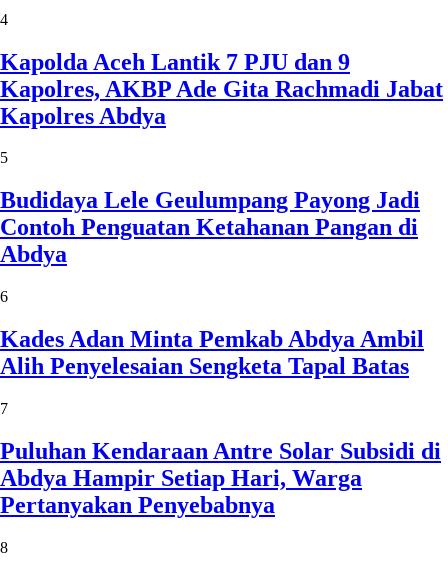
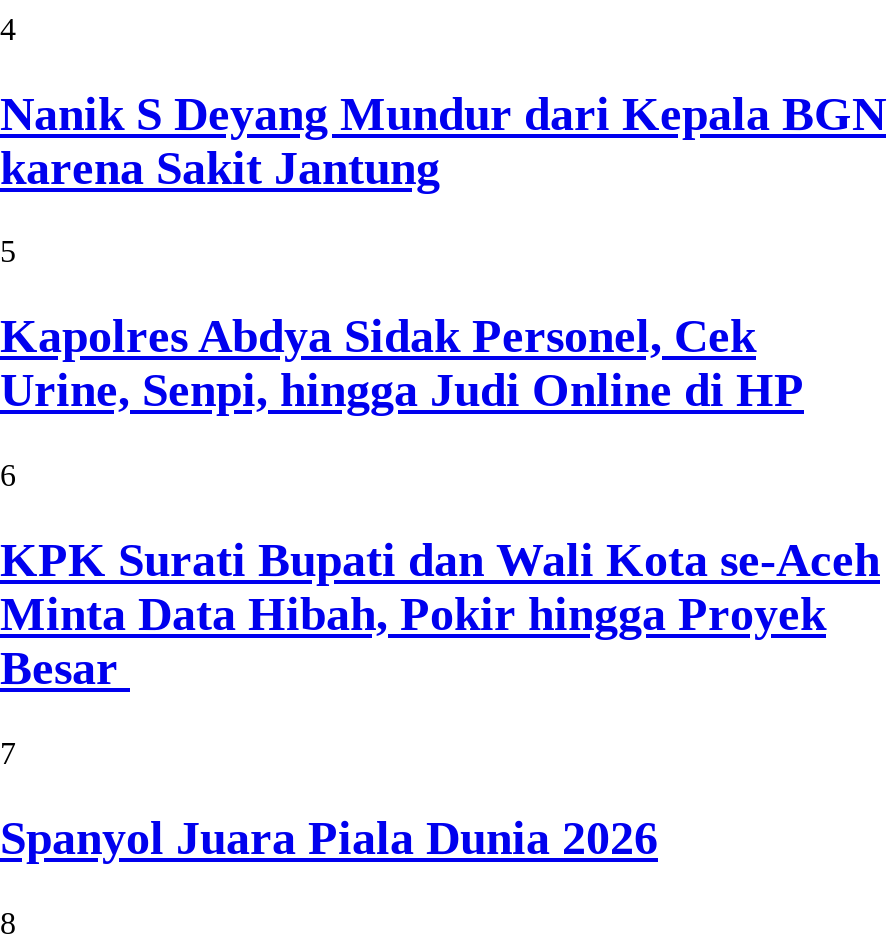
- Kapolda Aceh Lantik 7 PJU dan 9
- Kapolres, AKBP Ade Gita Rachmadi Jabat
- Kapolres Abdya
+ Nanik S Deyang Mundur dari Kepala BGN
+ karena Sakit Jantung

- Budidaya Lele Geulumpang Payong Jadi
- Contoh Penguatan Ketahanan Pangan di
- Abdya
+ Kapolres Abdya Sidak Personel, Cek
+ Urine, Senpi, hingga Judi Online di HP

- Kades Adan Minta Pemkab Abdya Ambil
- Alih Penyelesaian Sengketa Tapal Batas
+ KPK Surati Bupati dan Wali Kota se-Aceh
+ Minta Data Hibah, Pokir hingga Proyek
+ Besar

- Puluhan Kendaraan Antre Solar Subsidi di
- Abdya Hampir Setiap Hari, Warga
- Pertanyakan Penyebabnya
+ Spanyol Juara Piala Dunia 2026
